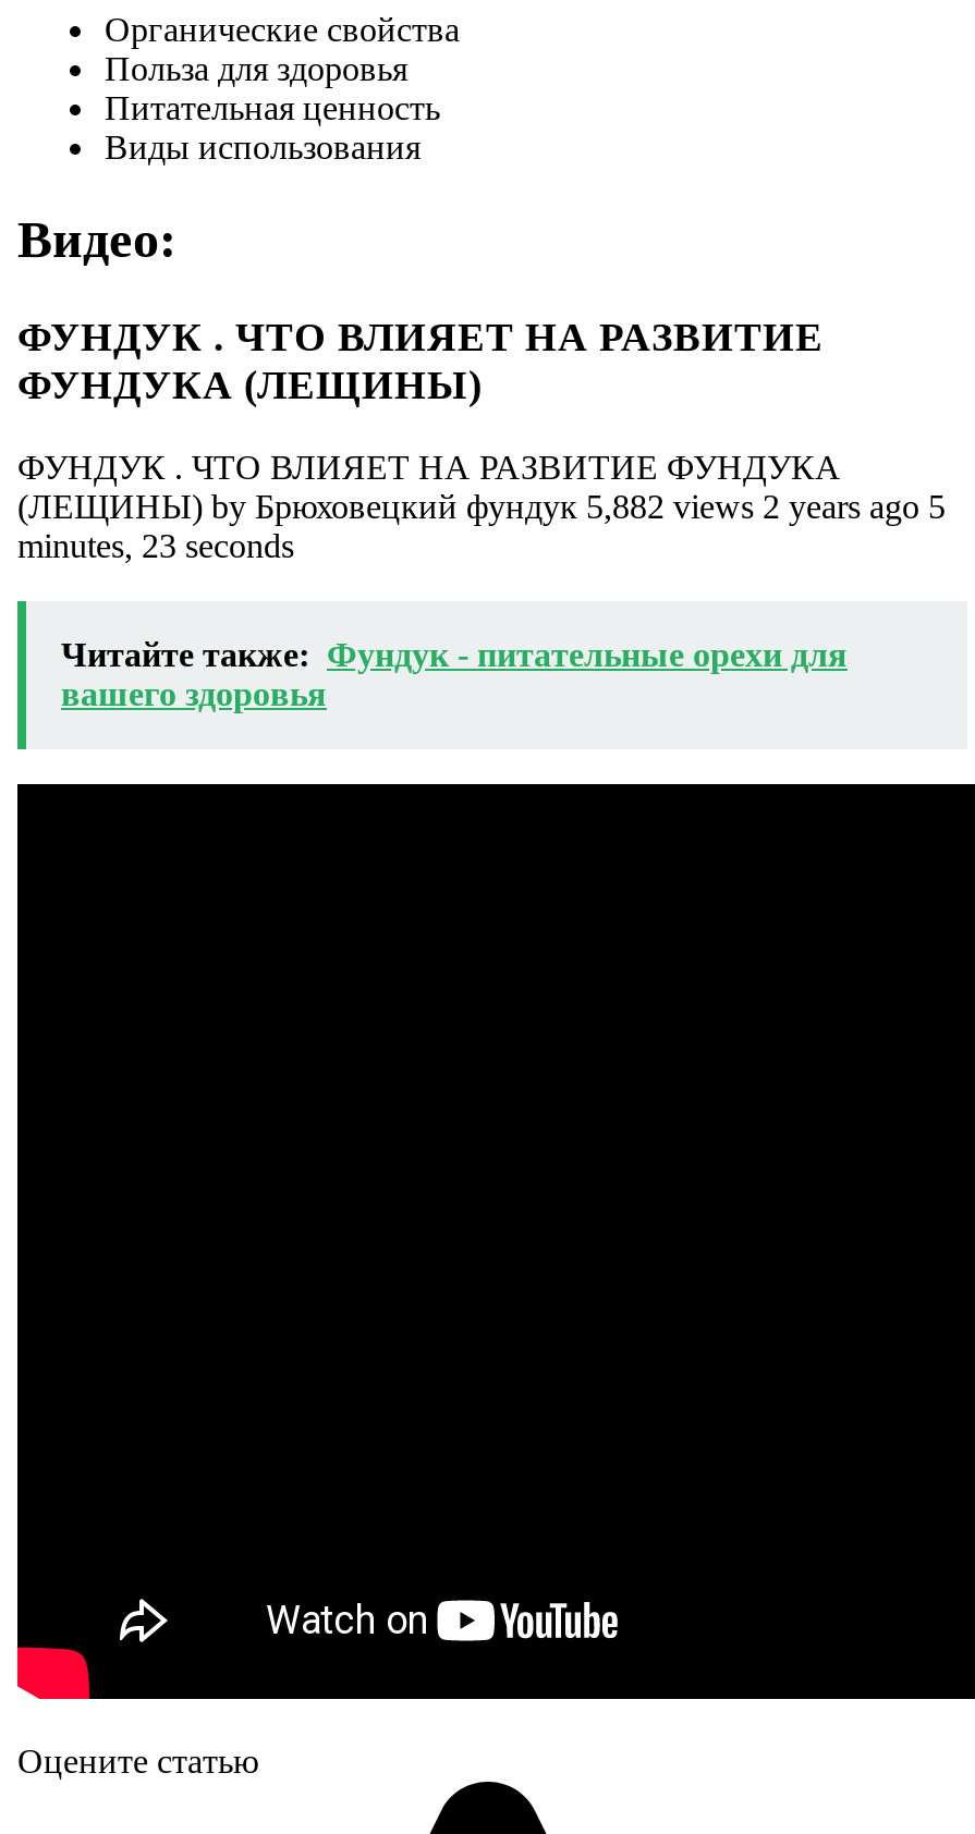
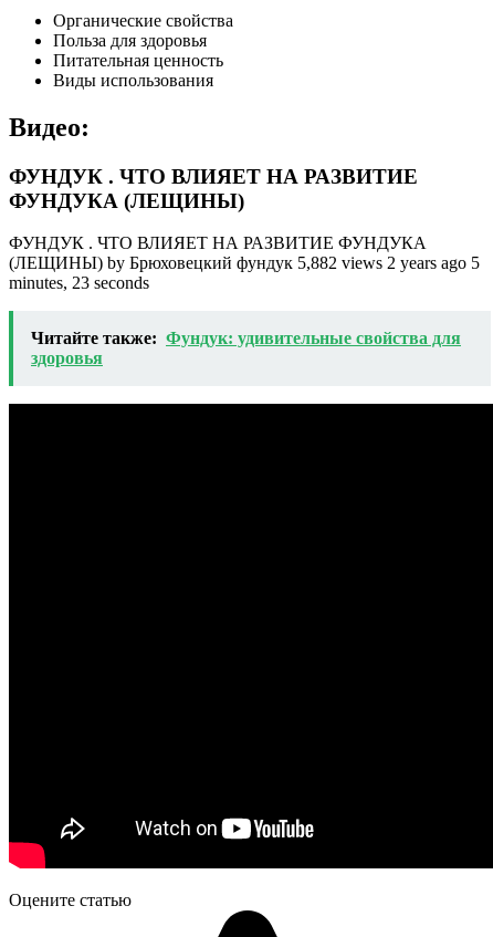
- Читайте также: Фундук - питательные орехи для
- вашего здоровья
+ Читайте также: Фундук: удивительные свойства для
+ здоровья
